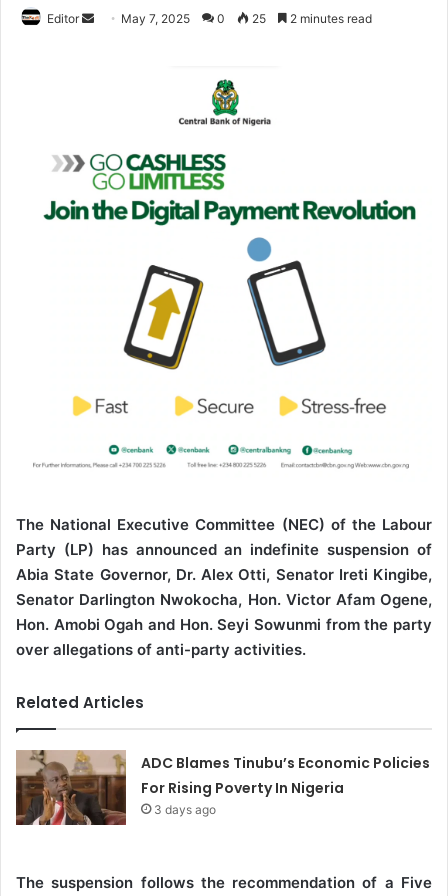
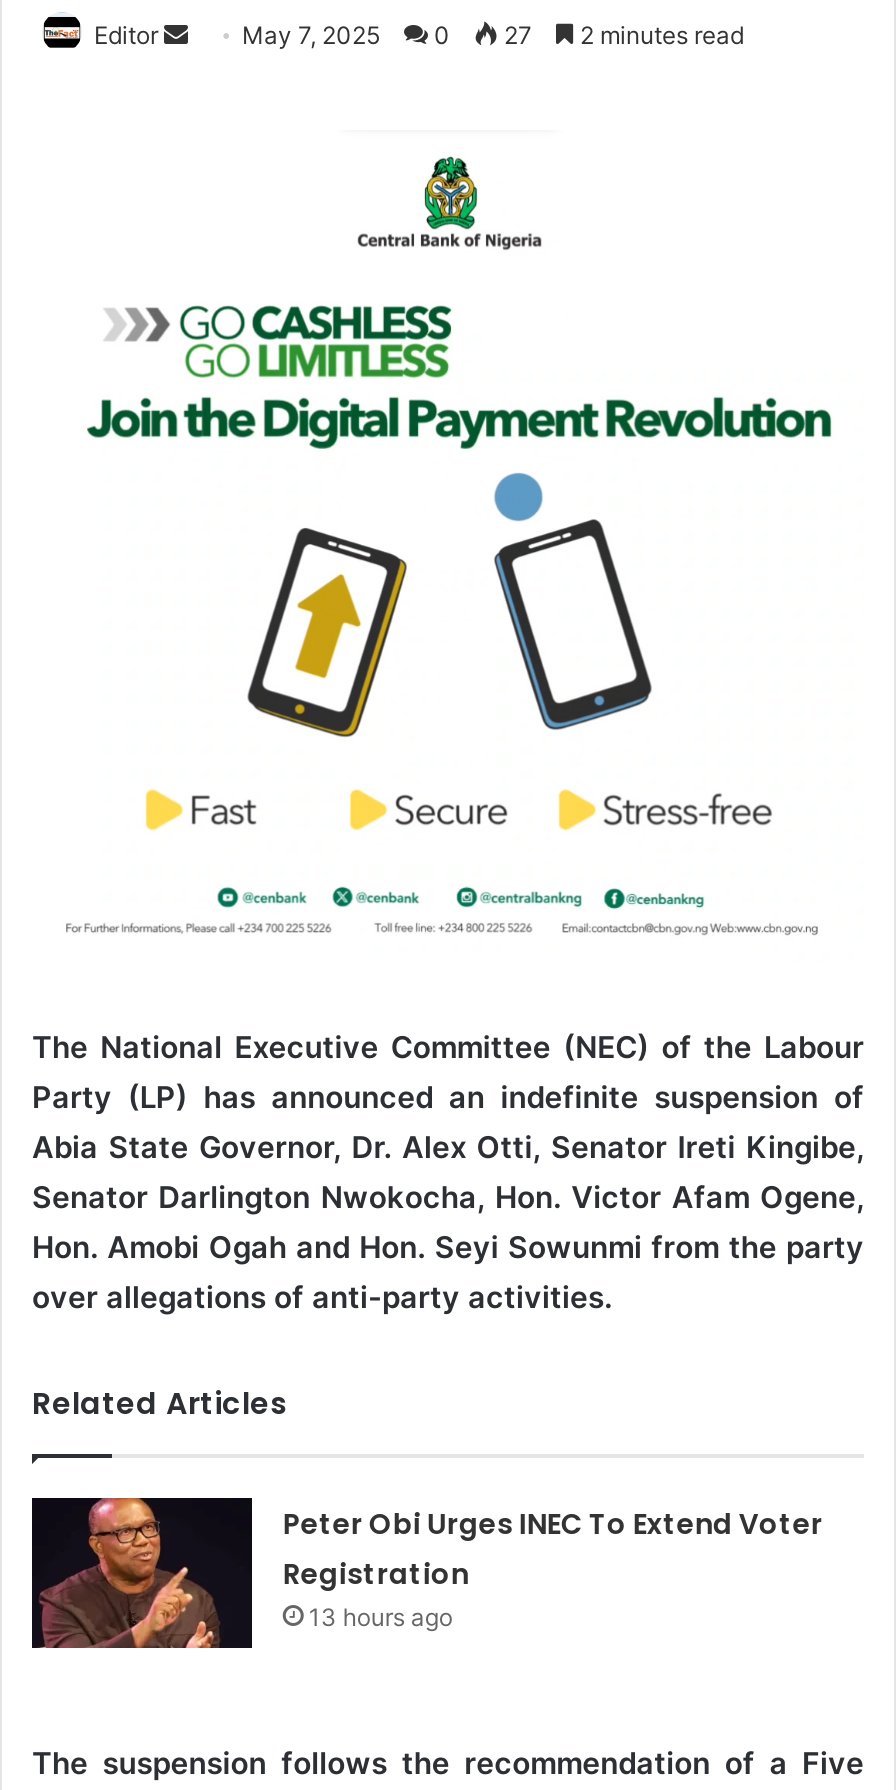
- 25
+ 27

- [image]
- ADC Blames Tinubu’s Economic Policies
- For Rising Poverty In Nigeria
- 3 days ago
+ [image]
+ Peter Obi Urges INEC To Extend Voter
+ Registration
+ 13 hours ago
